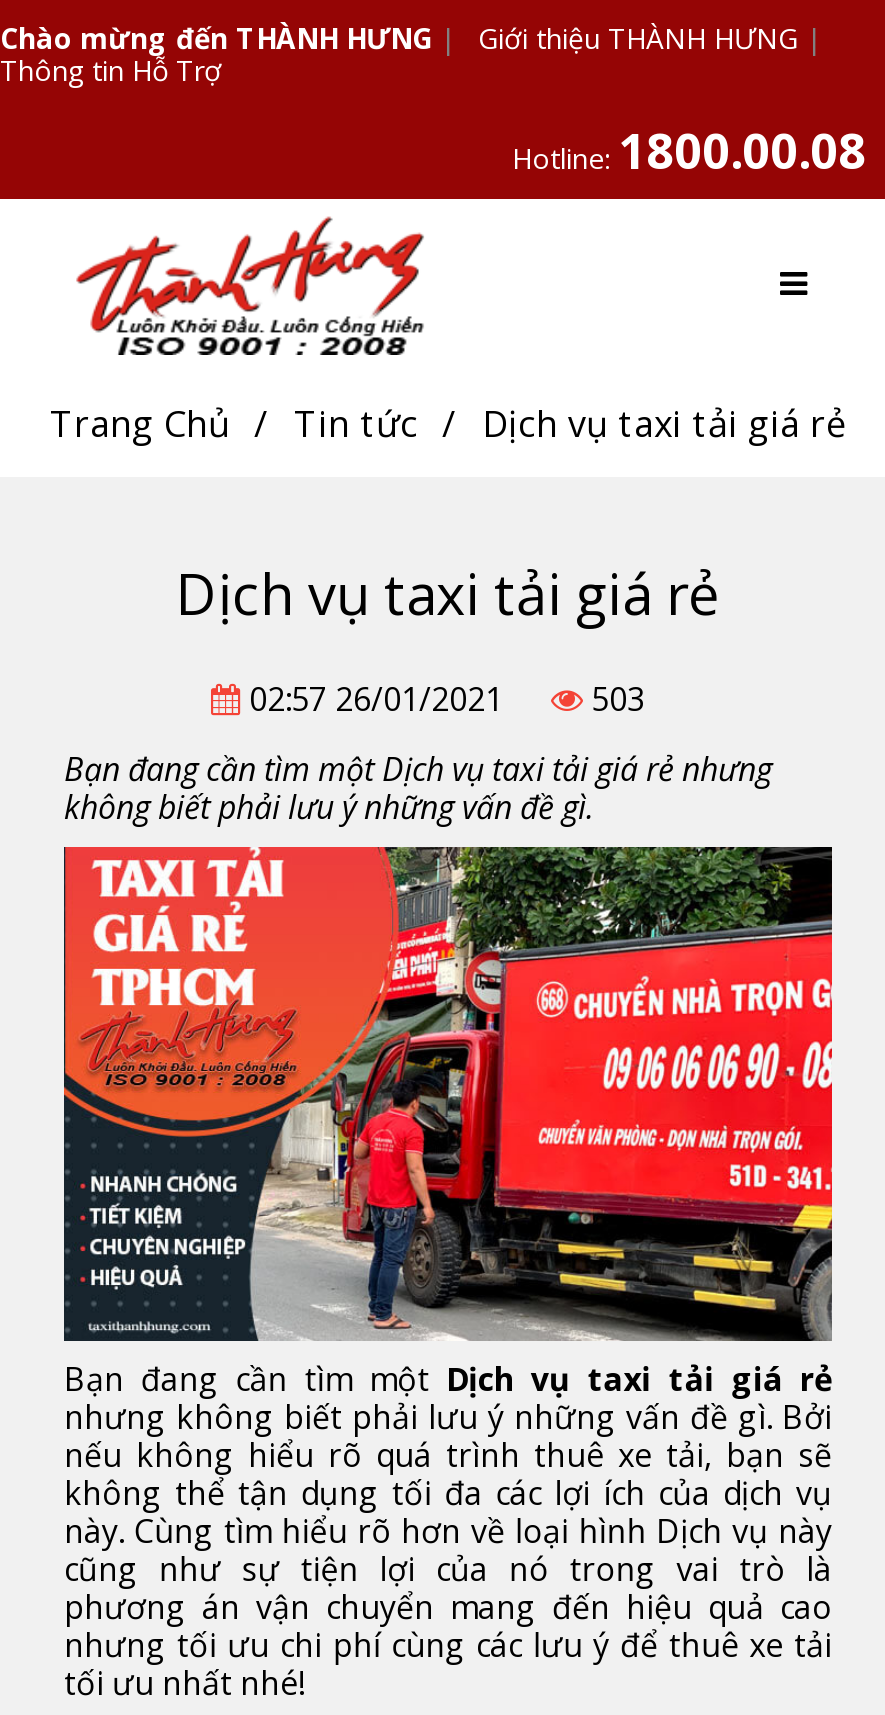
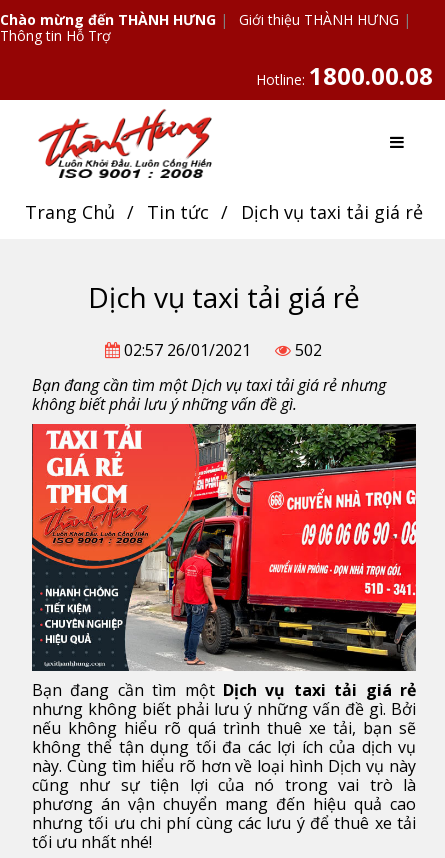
- 02:57 26/01/2021 503
+ 02:57 26/01/2021 502
